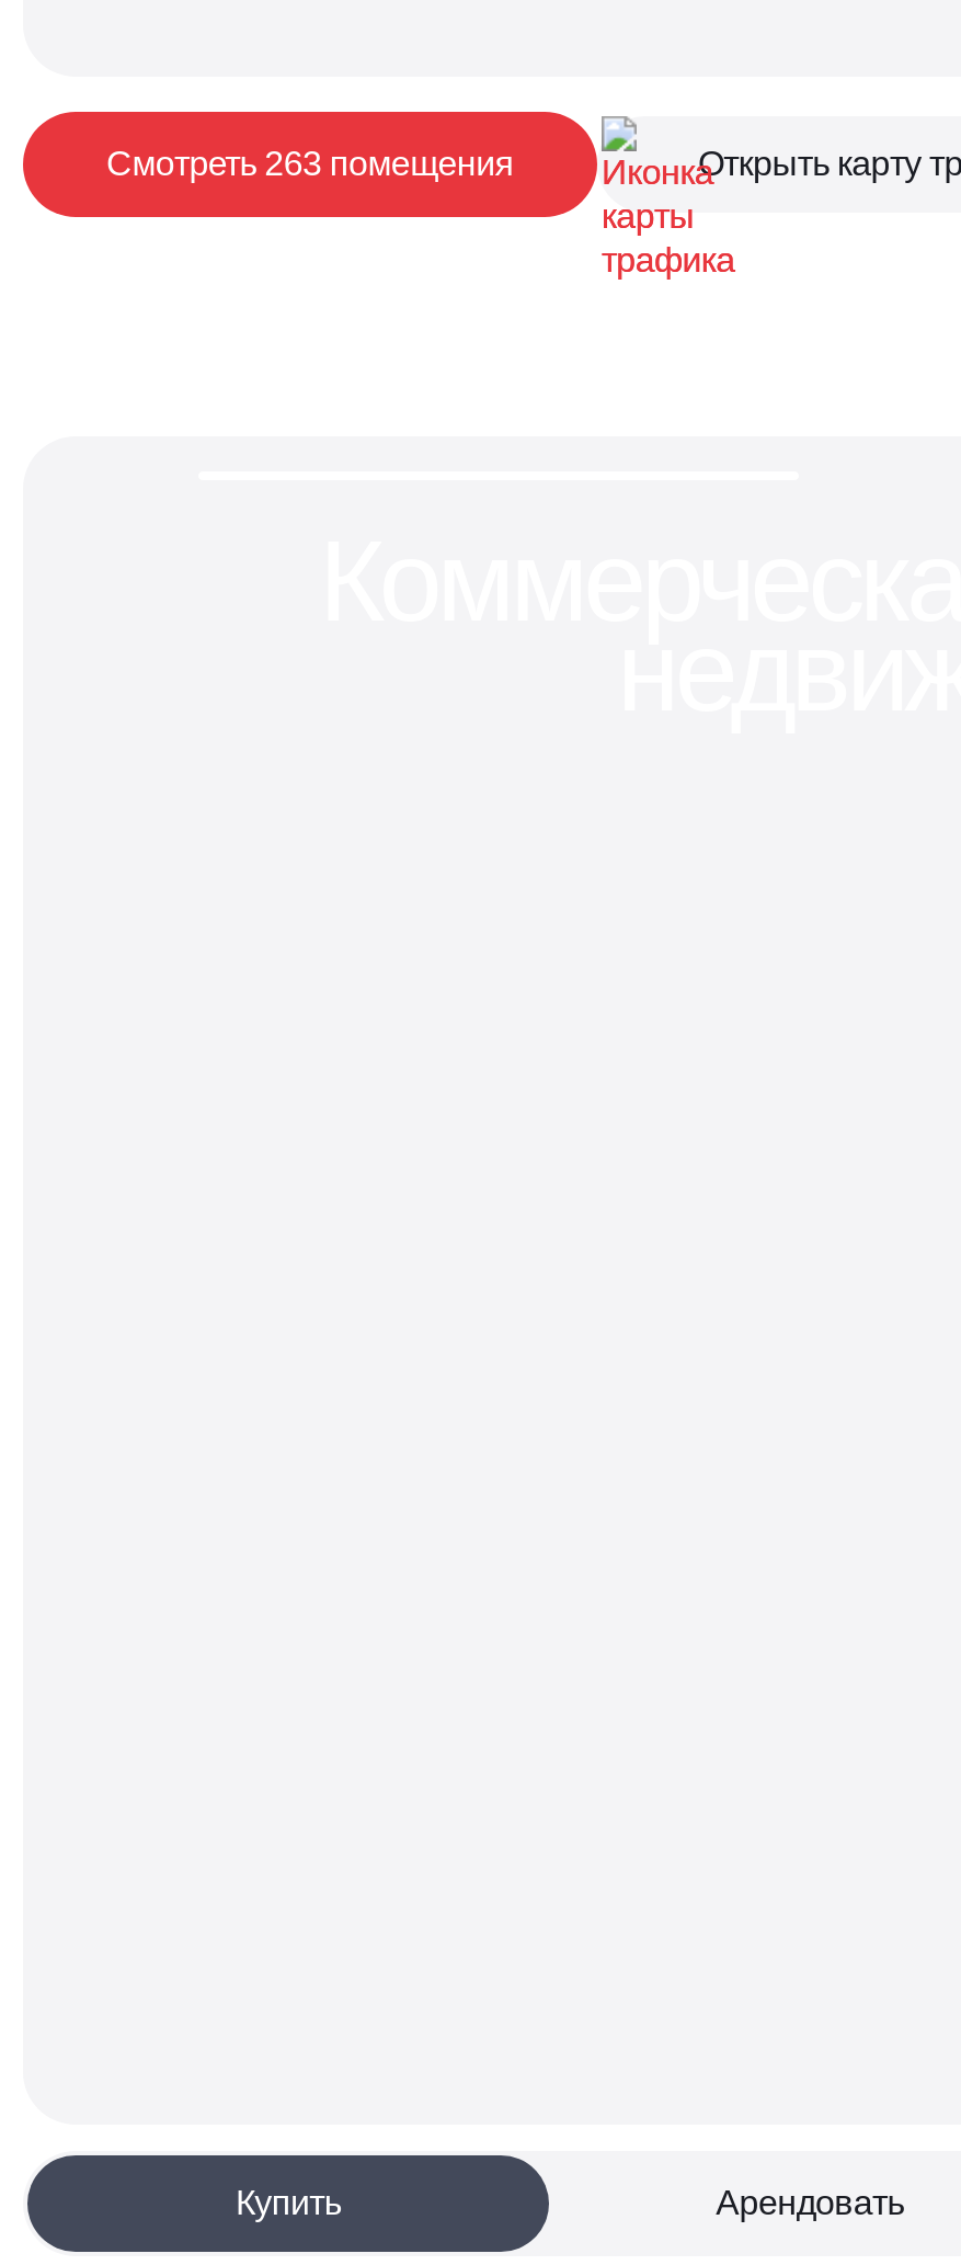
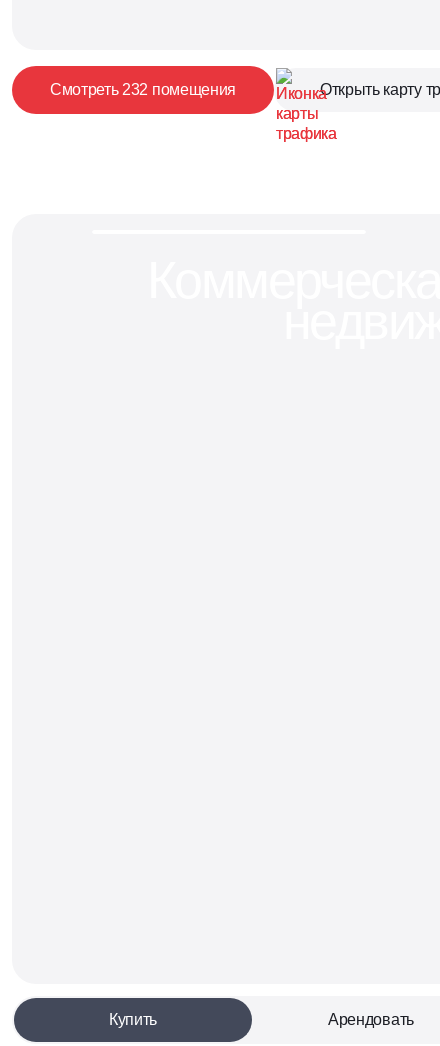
- Смотреть 263 помещения
+ Смотреть 232 помещения
